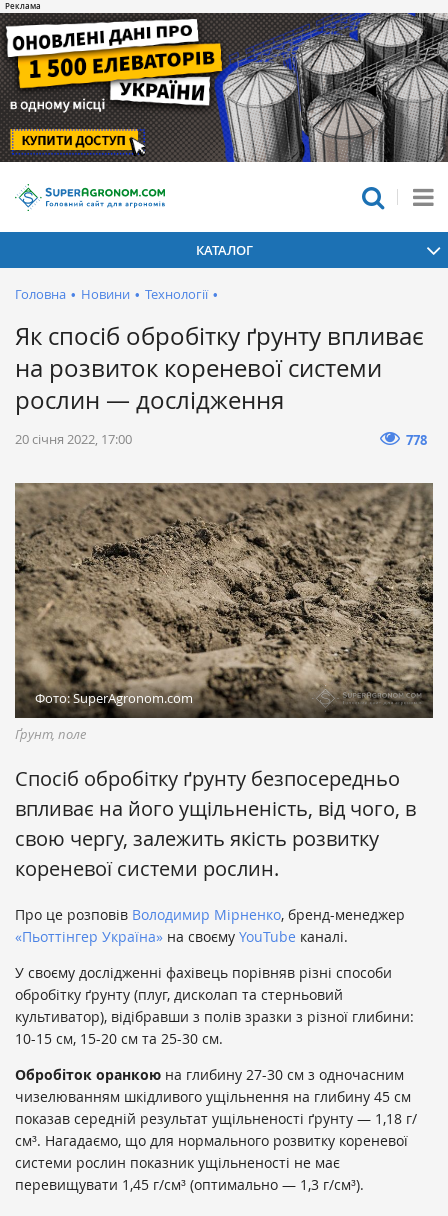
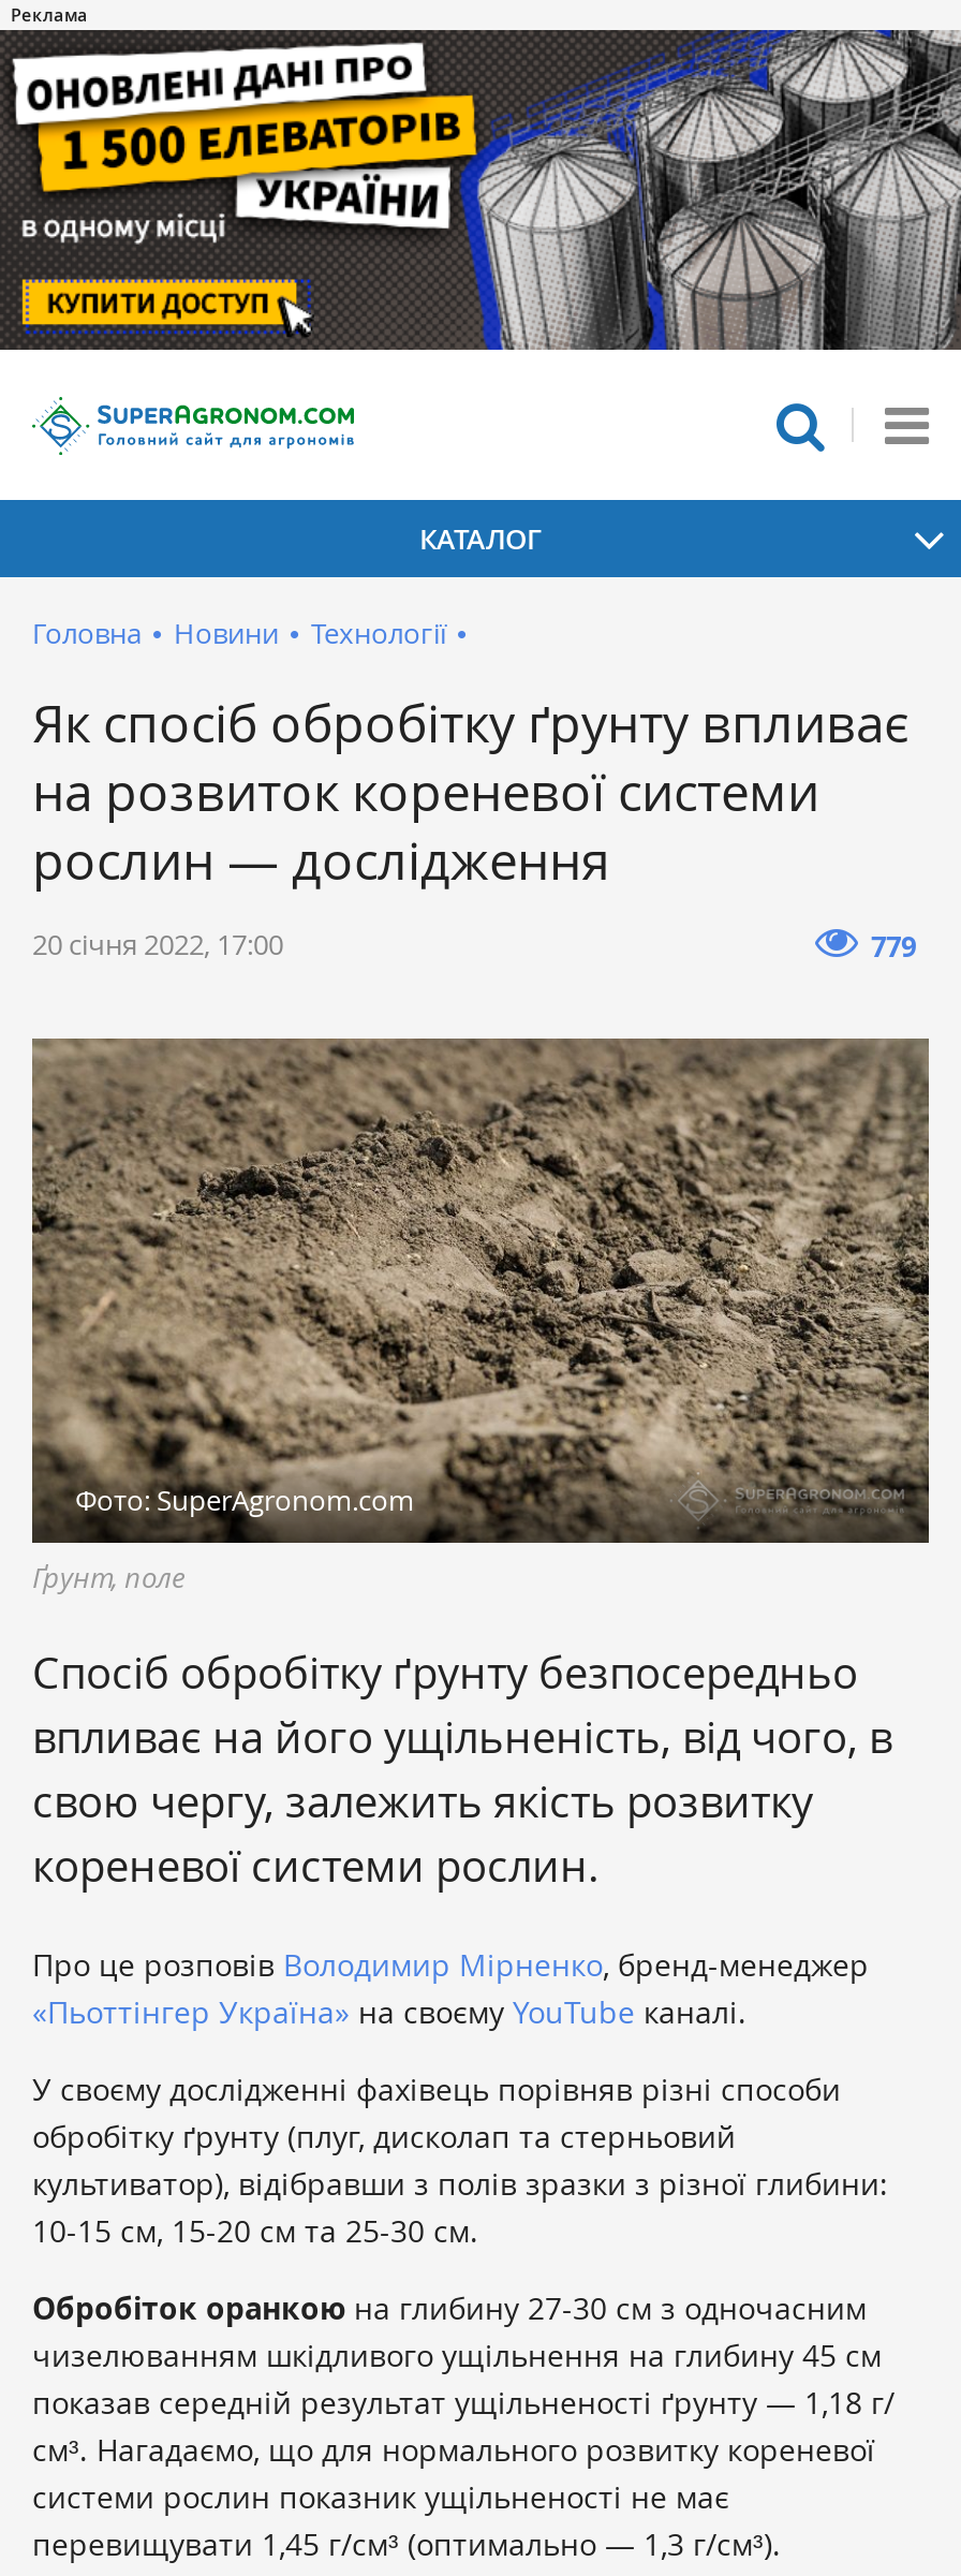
- 778
+ 779
